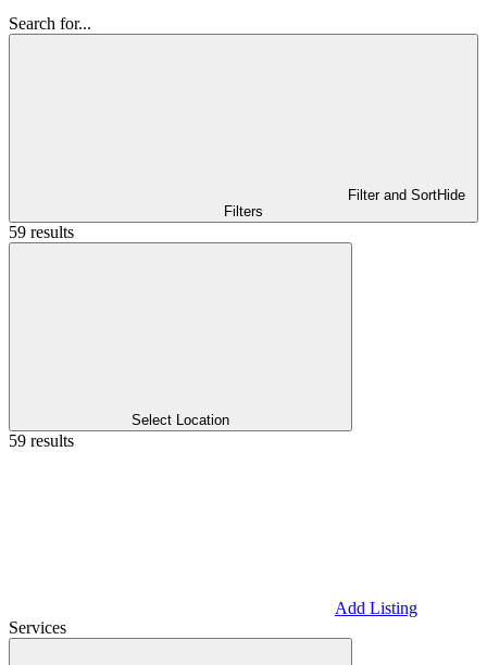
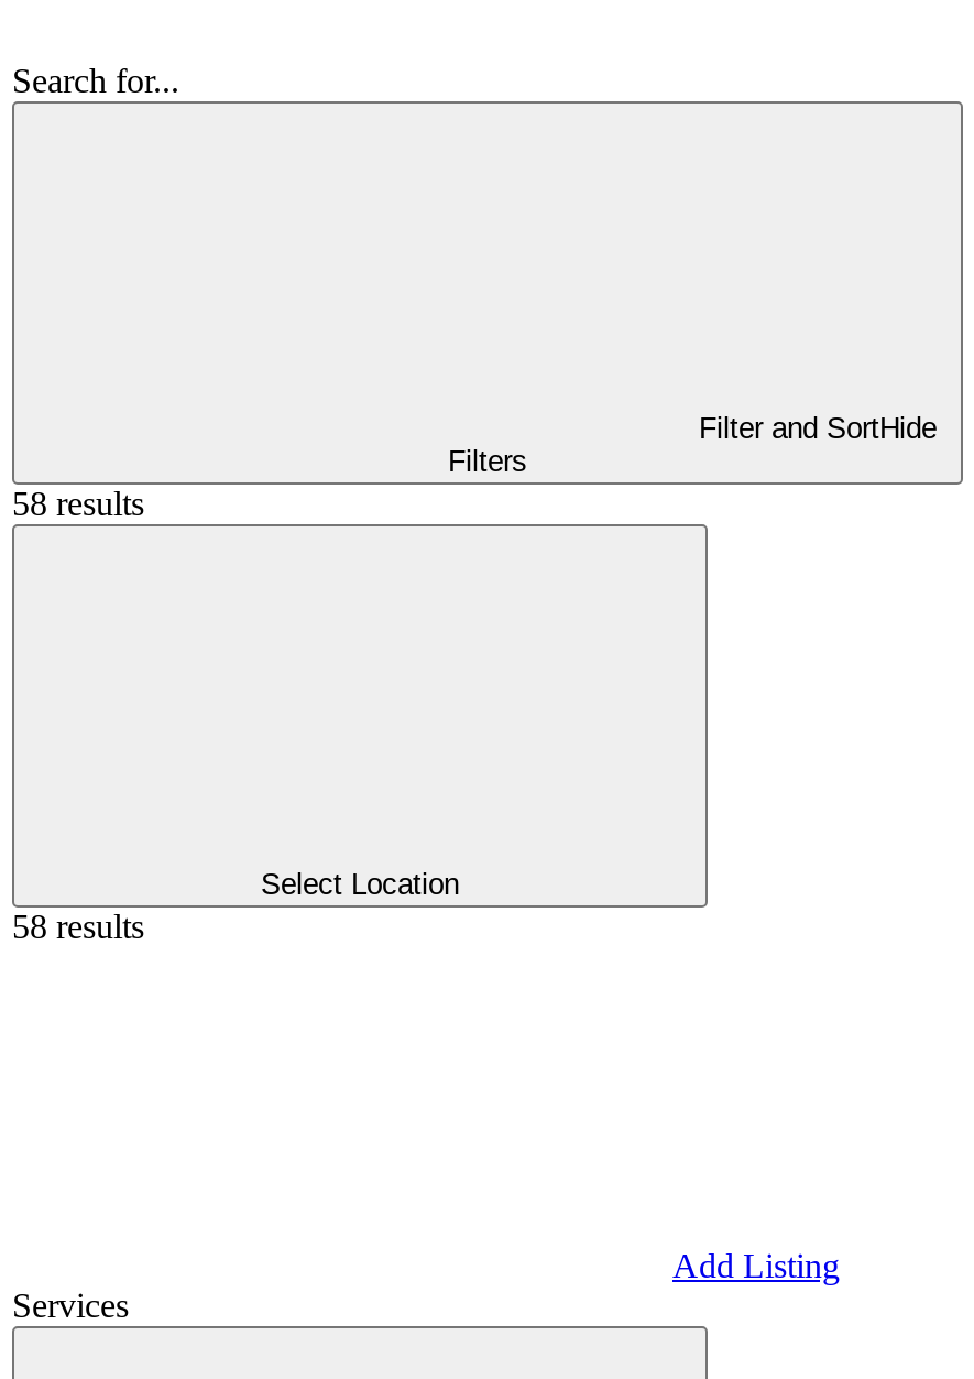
- 59 results
+ 58 results

- 59 results
+ 58 results
